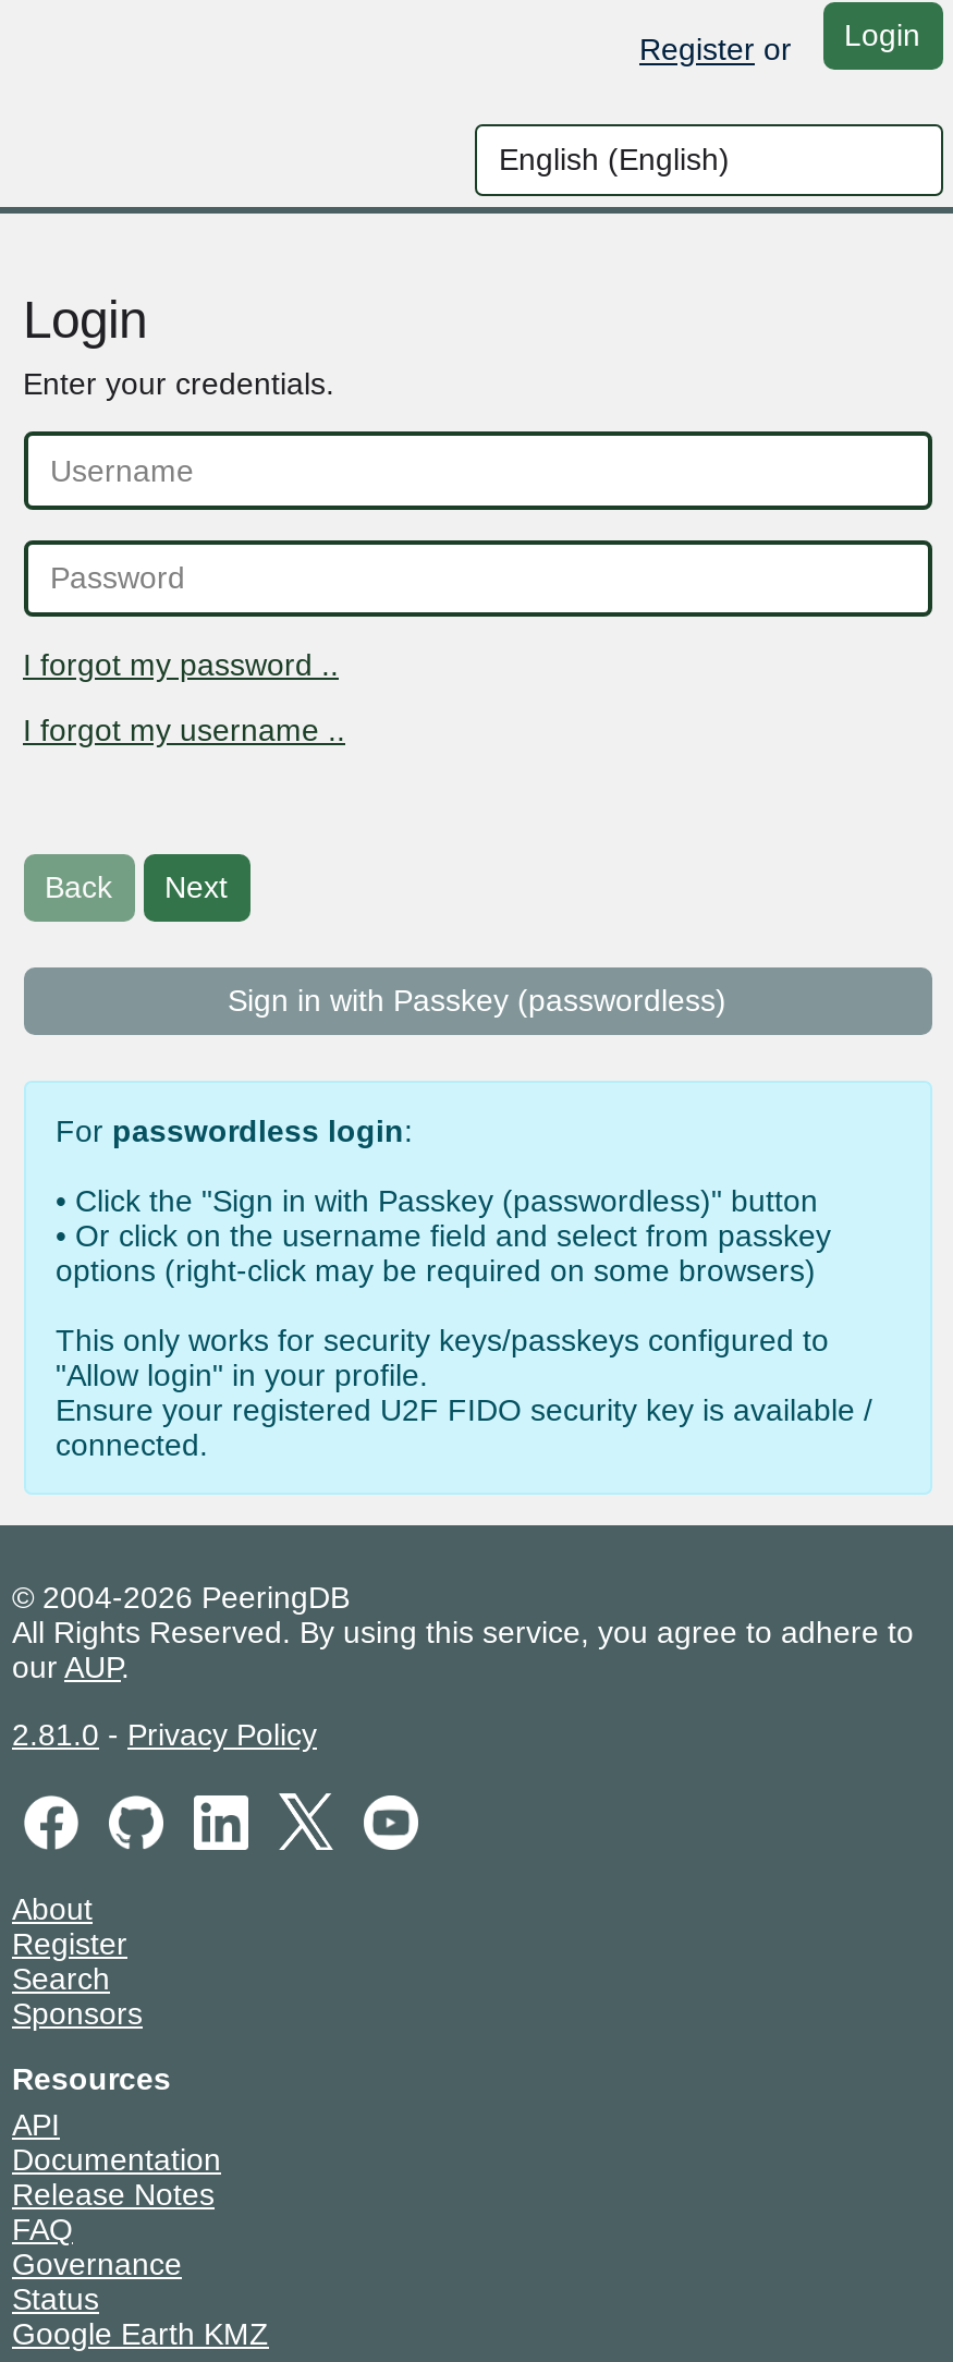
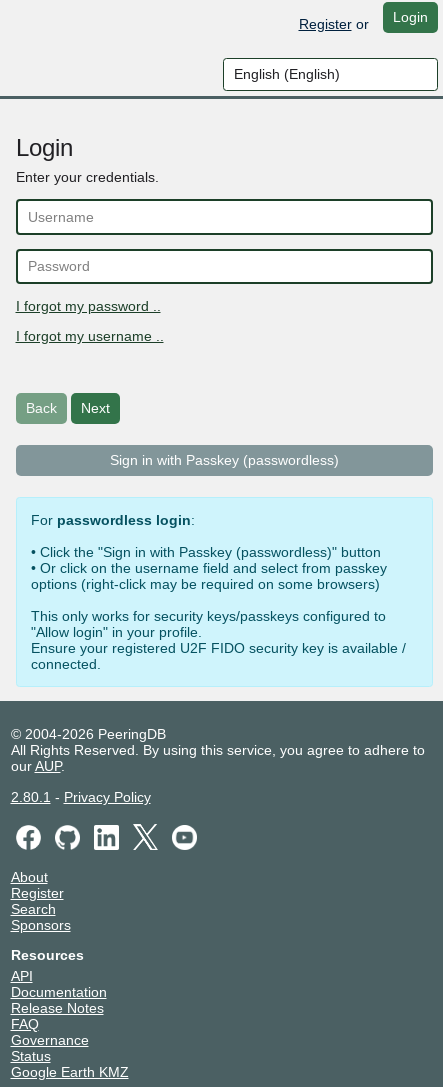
- 2.81.0 - Privacy Policy
+ 2.80.1 - Privacy Policy
